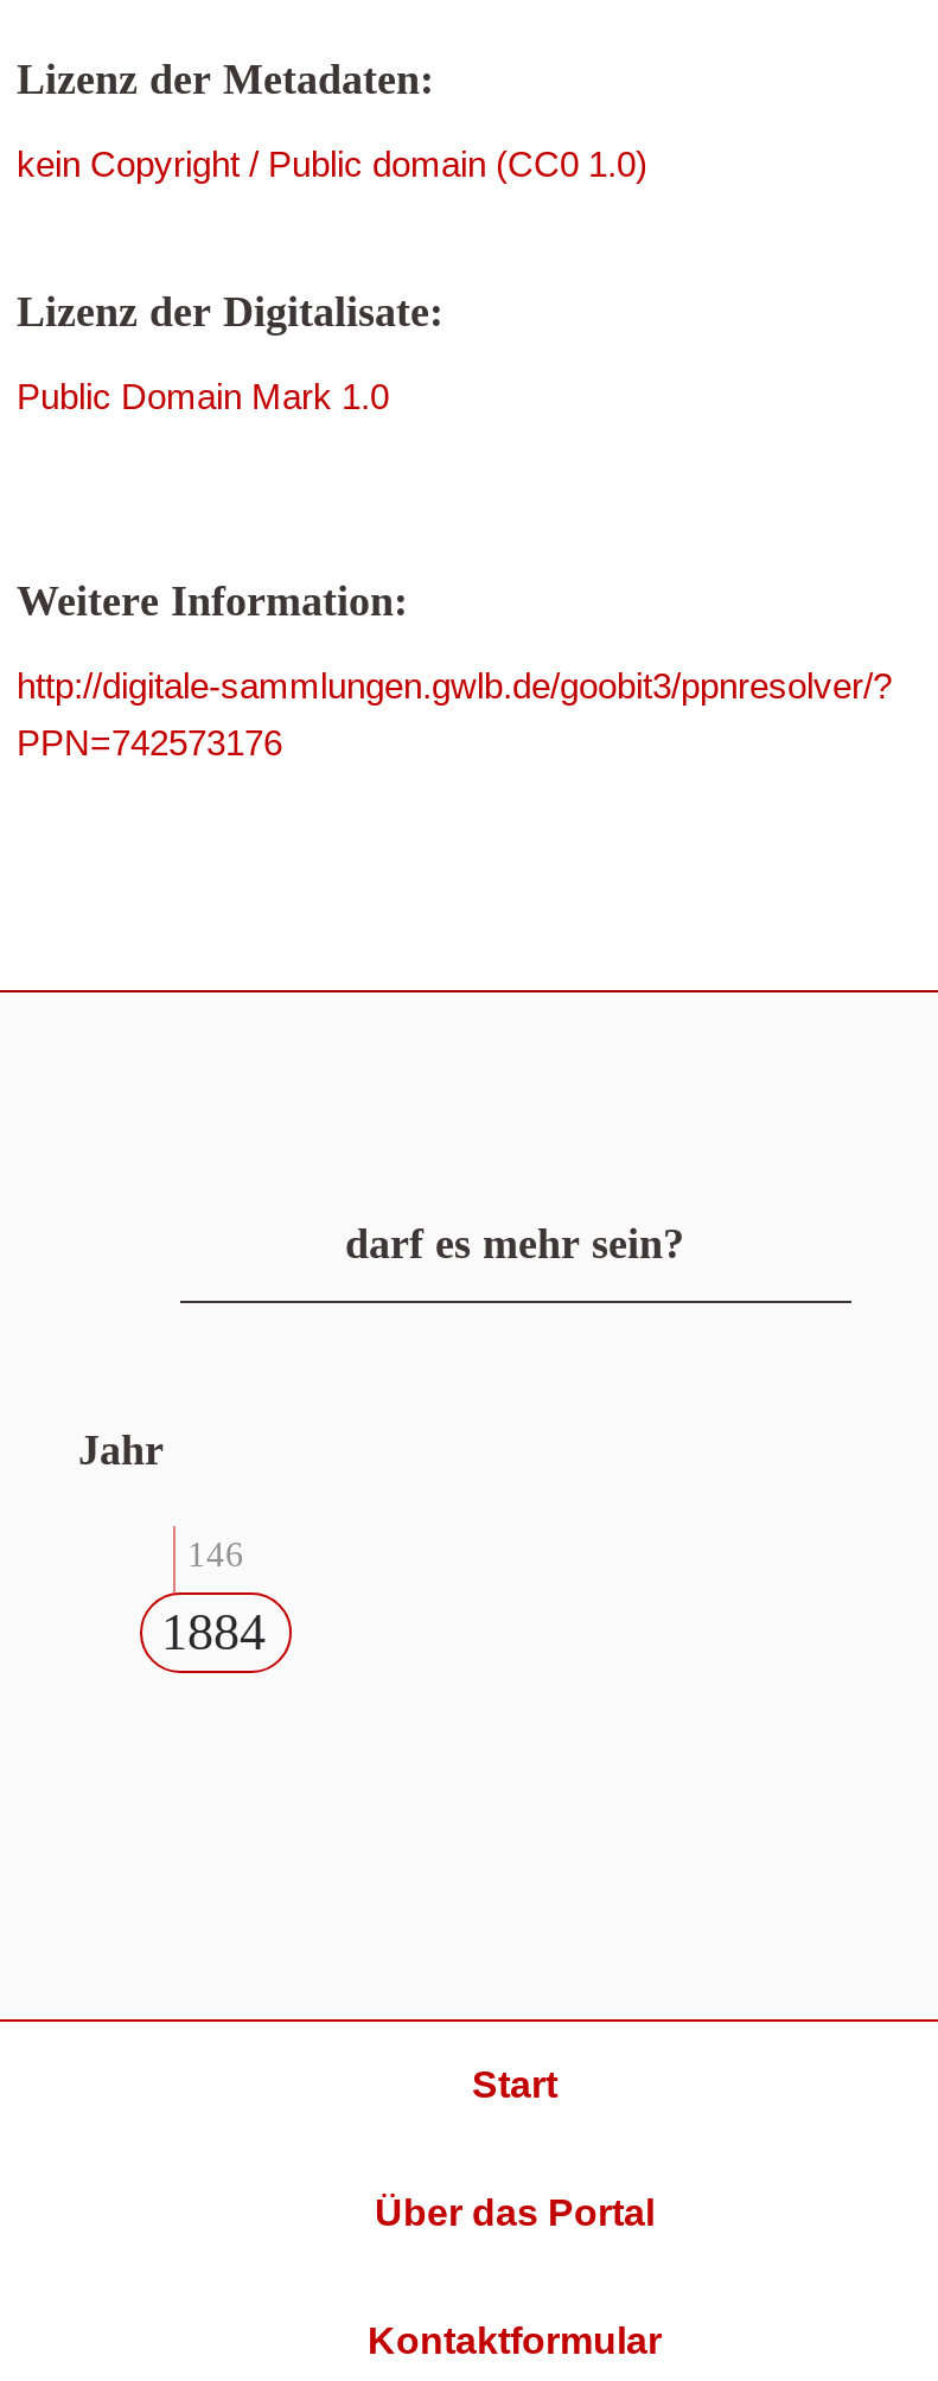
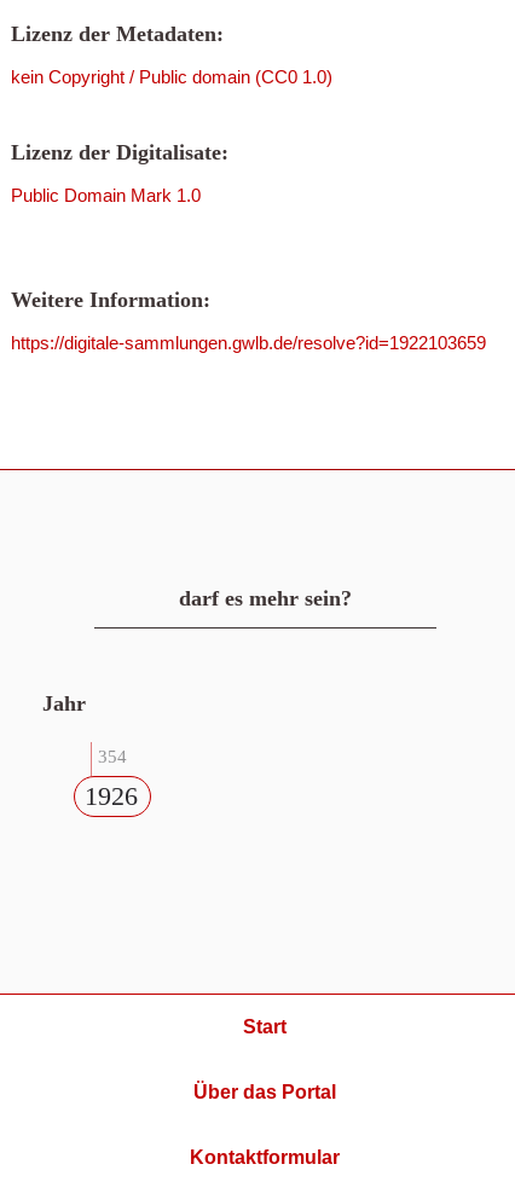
- http://digitale-sammlungen.gwlb.de/goobit3/ppnresolver/?
- PPN=742573176
+ https://digitale-sammlungen.gwlb.de/resolve?id=1922103659

- 146
+ 354

- 1884
+ 1926
